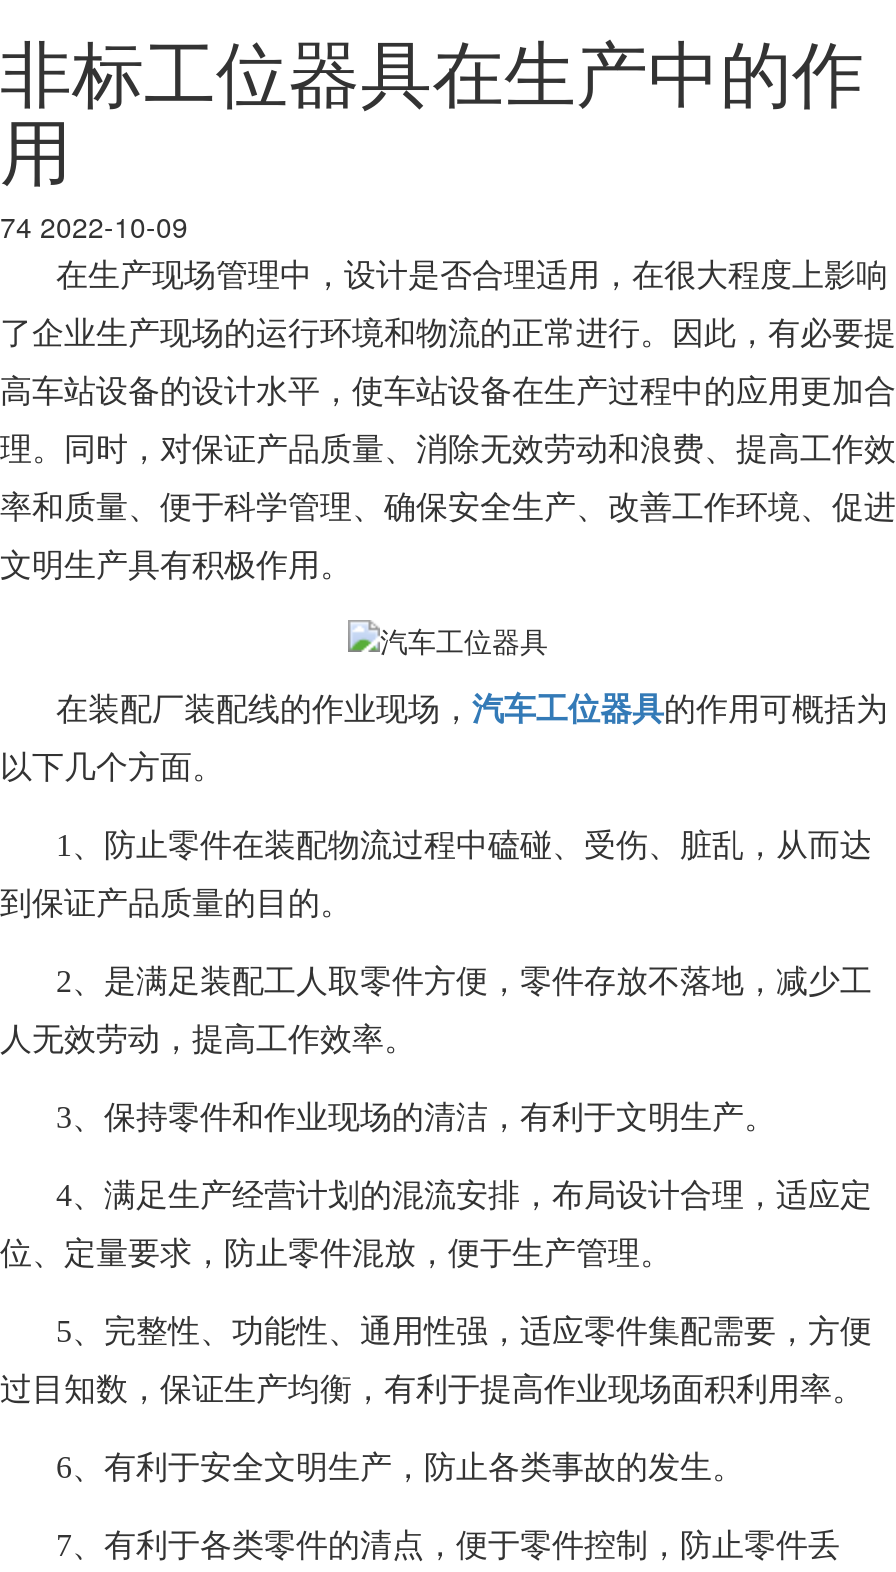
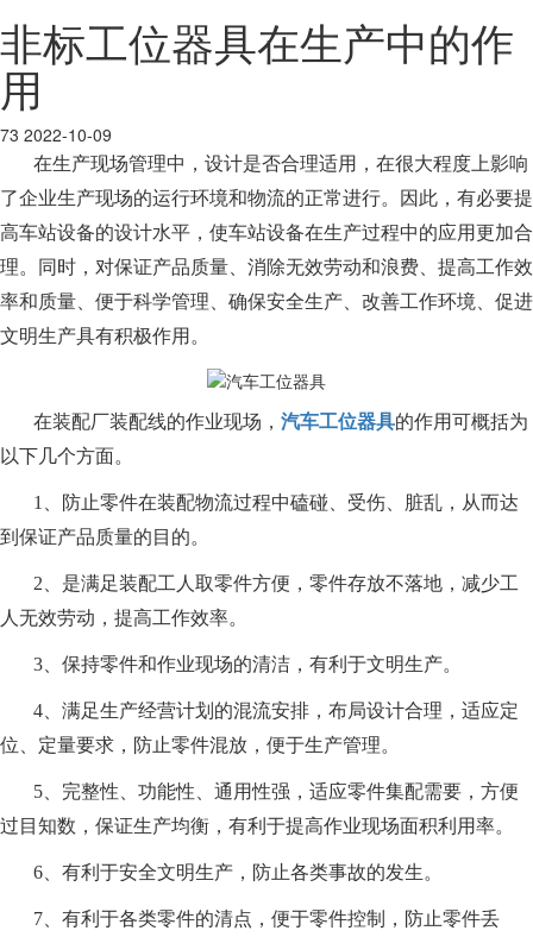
- 74 2022-10-09
+ 73 2022-10-09
